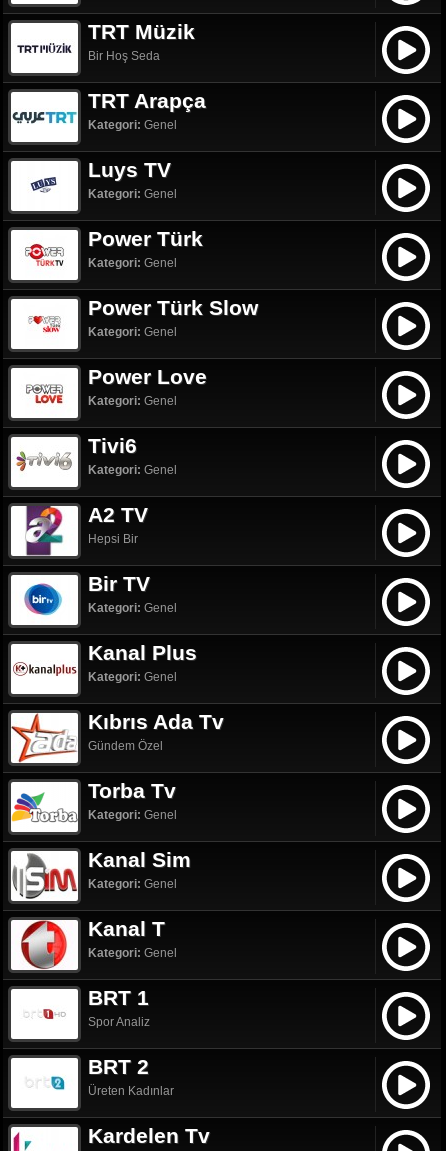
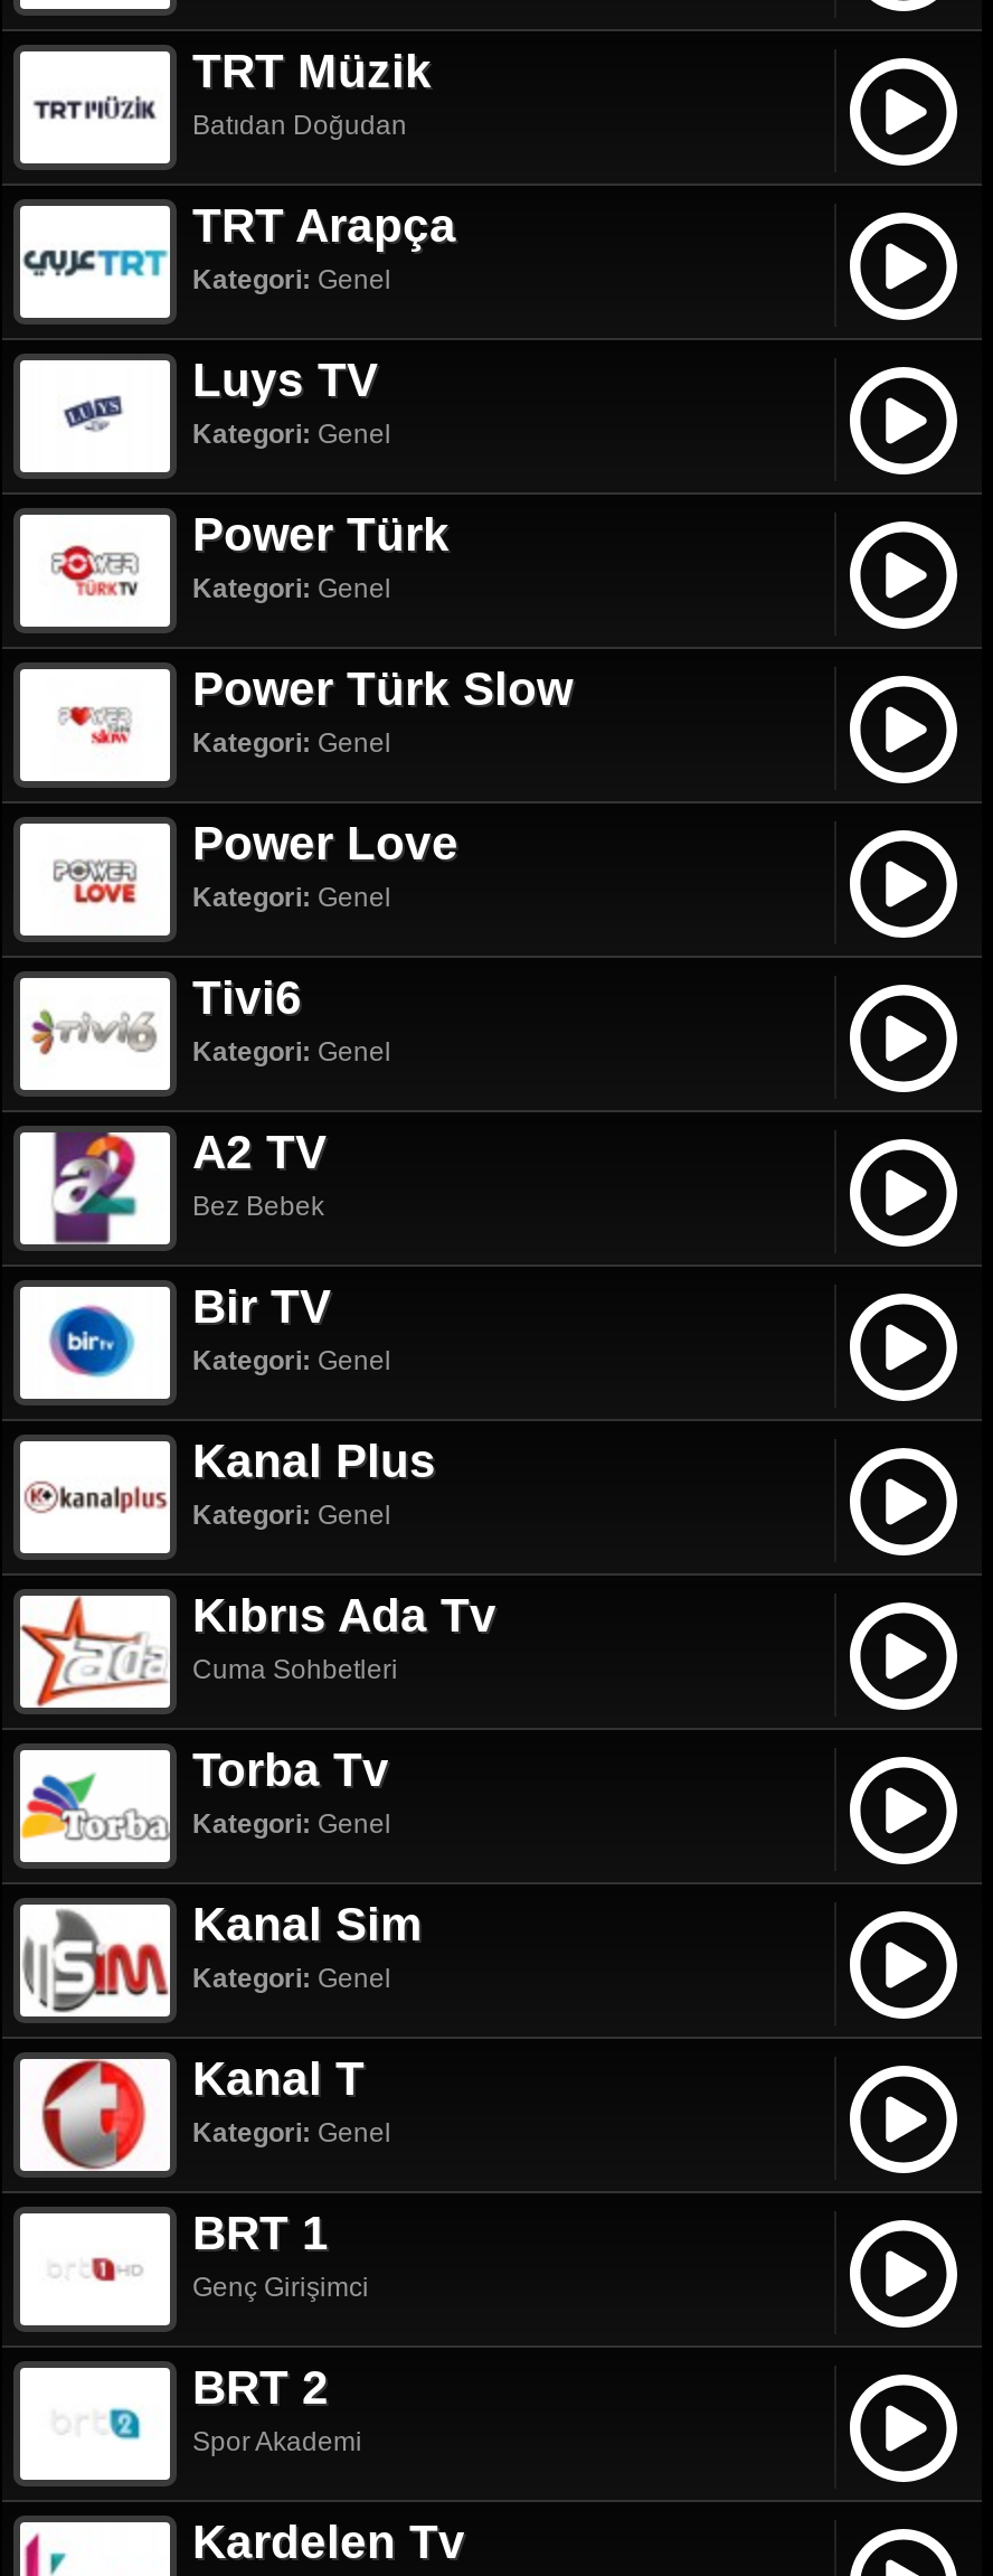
- Bir Hoş Seda
+ Batıdan Doğudan

- Hepsi Bir
+ Bez Bebek

- Gündem Özel
+ Cuma Sohbetleri

- Spor Analiz
+ Genç Girişimci

- Üreten Kadınlar
+ Spor Akademi
